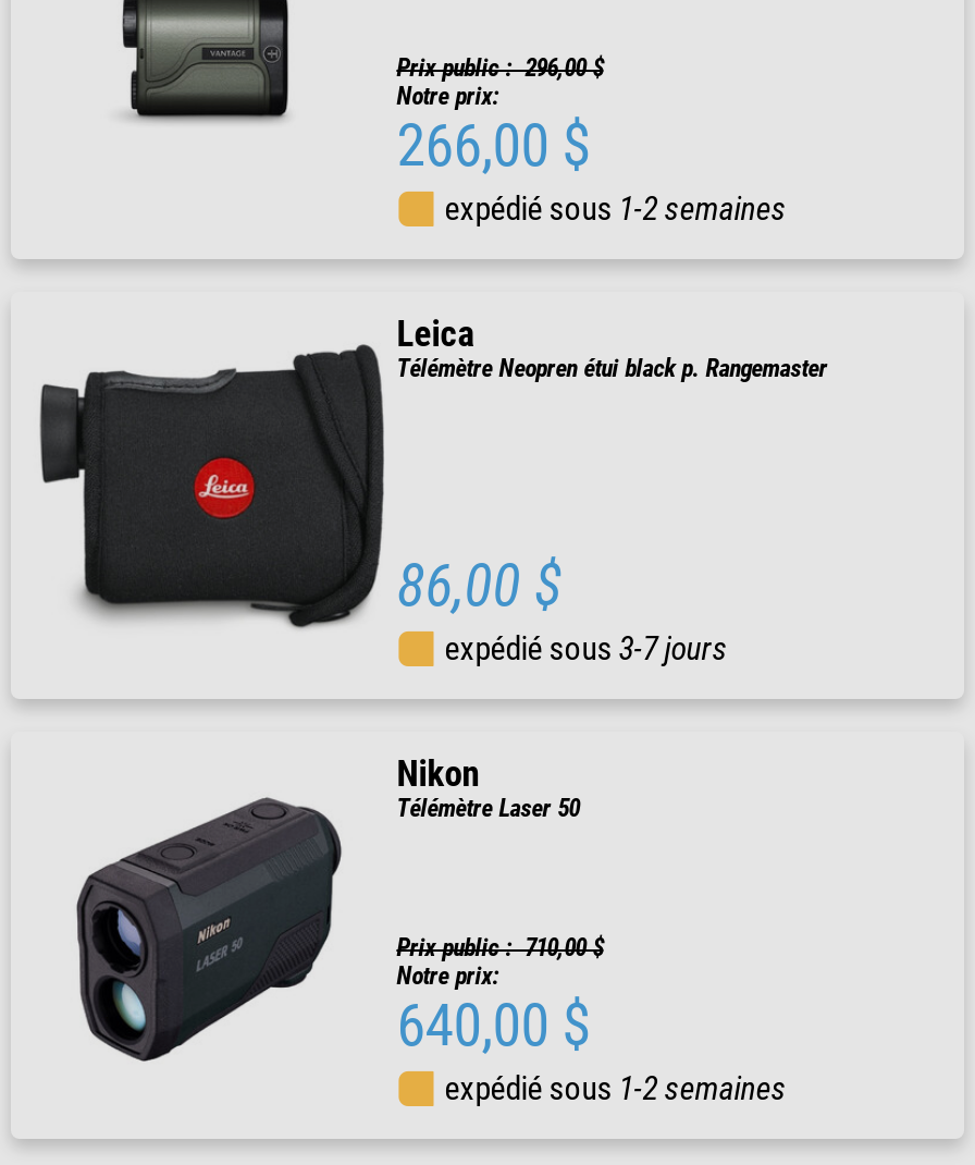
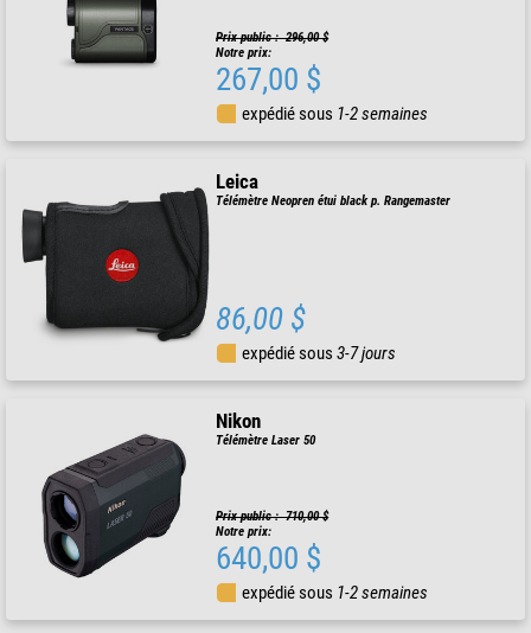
- 266,00 $
+ 267,00 $
